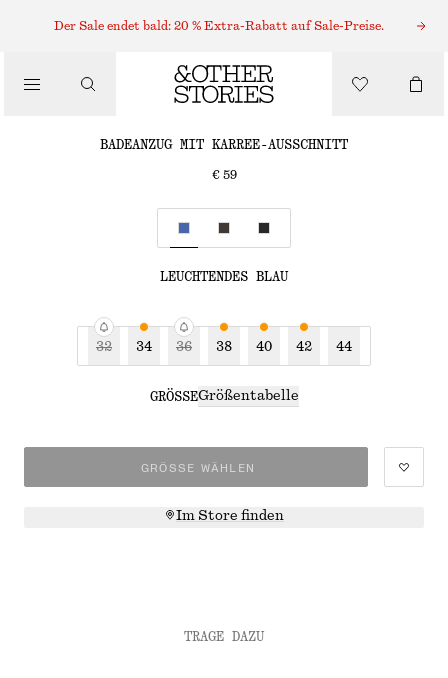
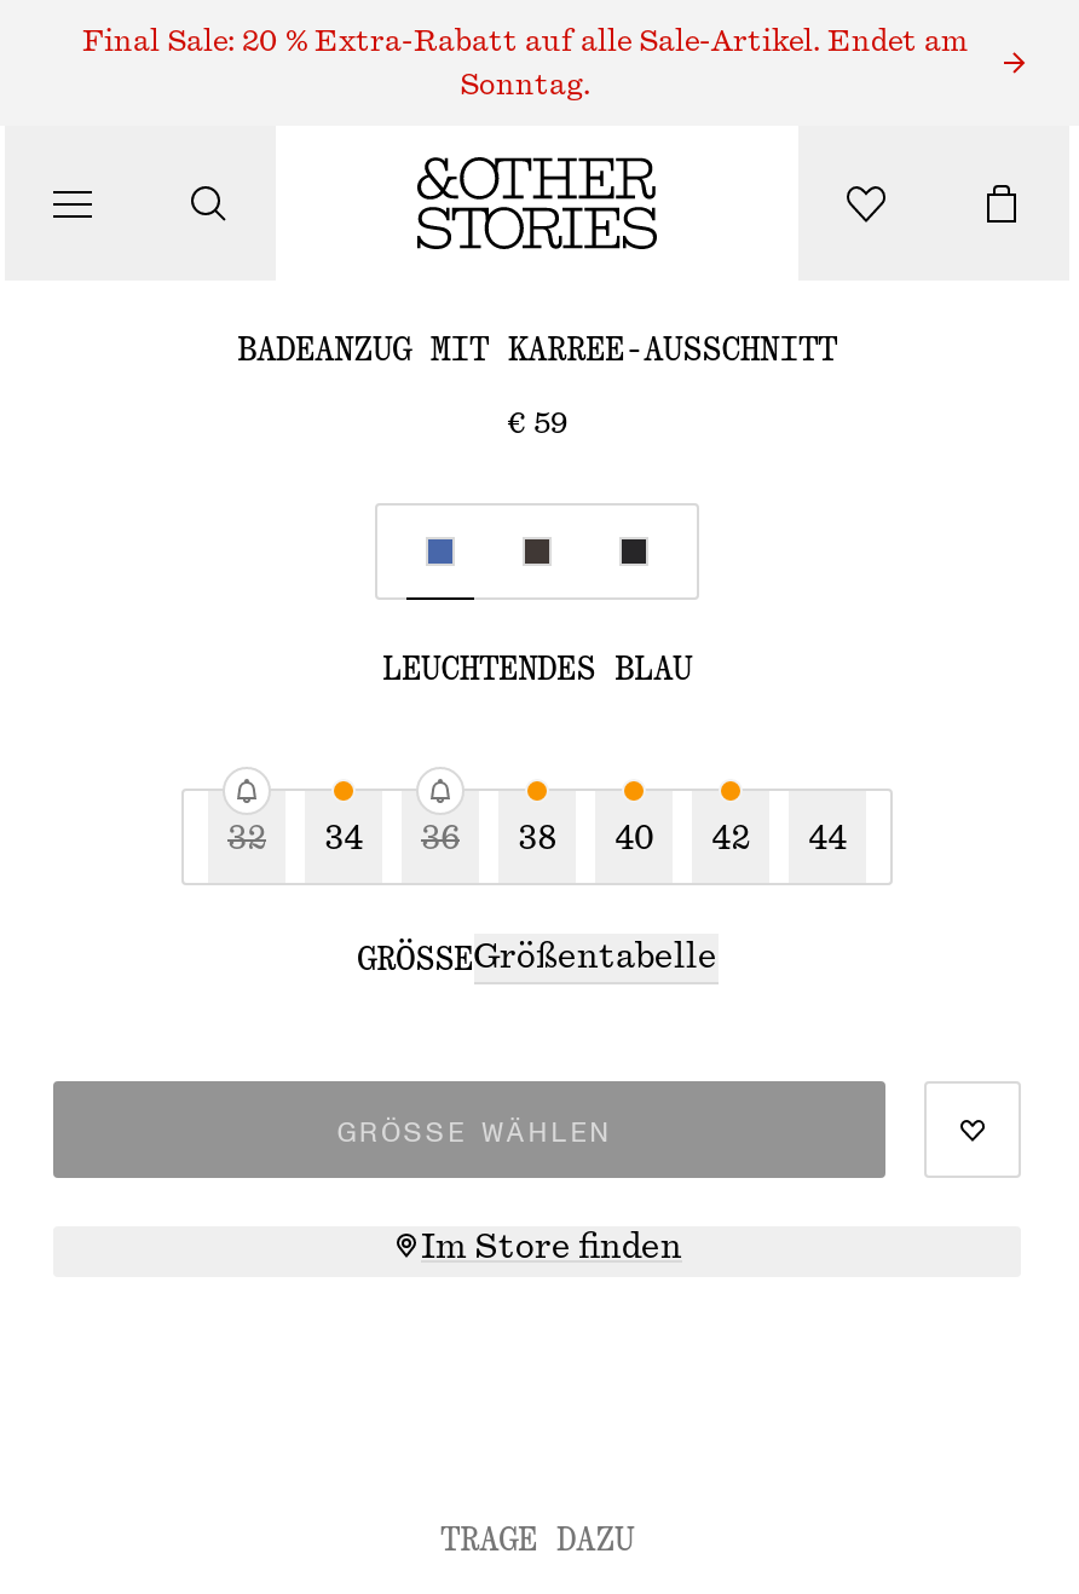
- Der Sale endet bald: 20 % Extra-Rabatt auf Sale-Preise.
+ Final Sale: 20 % Extra-Rabatt auf alle Sale-Artikel. Endet am
+ Sonntag.
